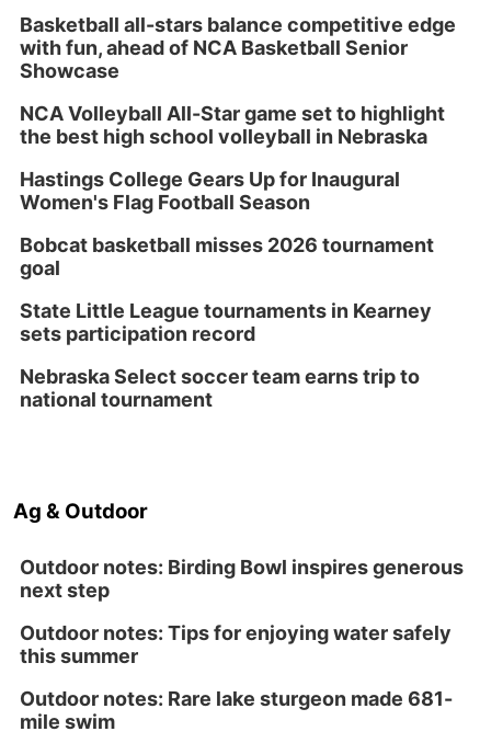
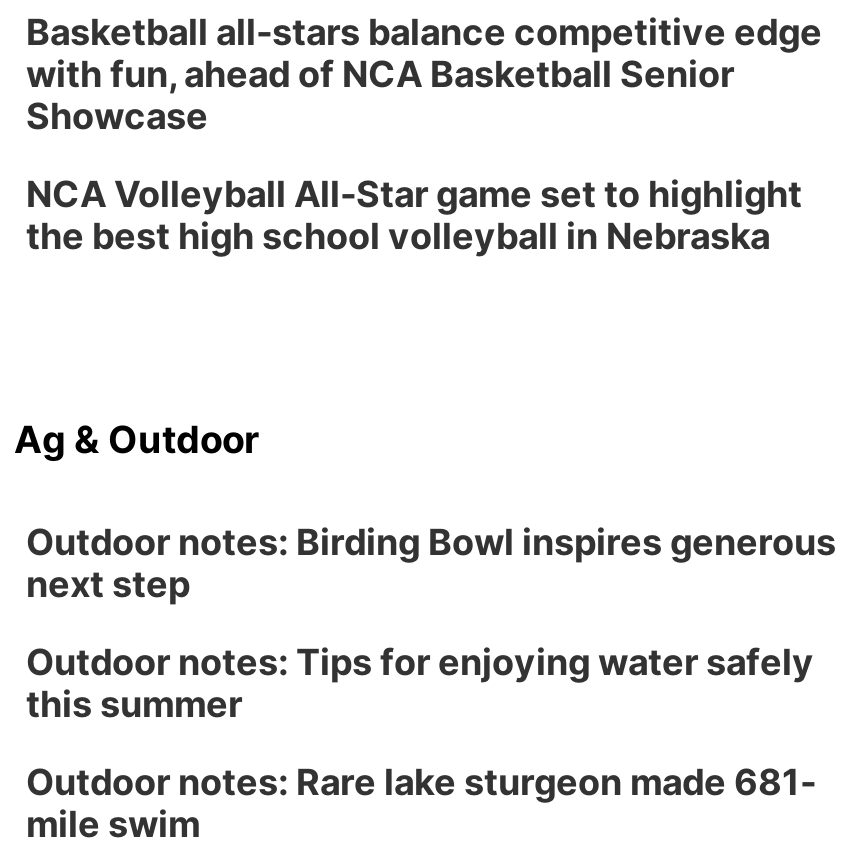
- Hastings College Gears Up for Inaugural
- Women's Flag Football Season
- Bobcat basketball misses 2026 tournament
- goal
- State Little League tournaments in Kearney
- sets participation record
- Nebraska Select soccer team earns trip to
- national tournament
